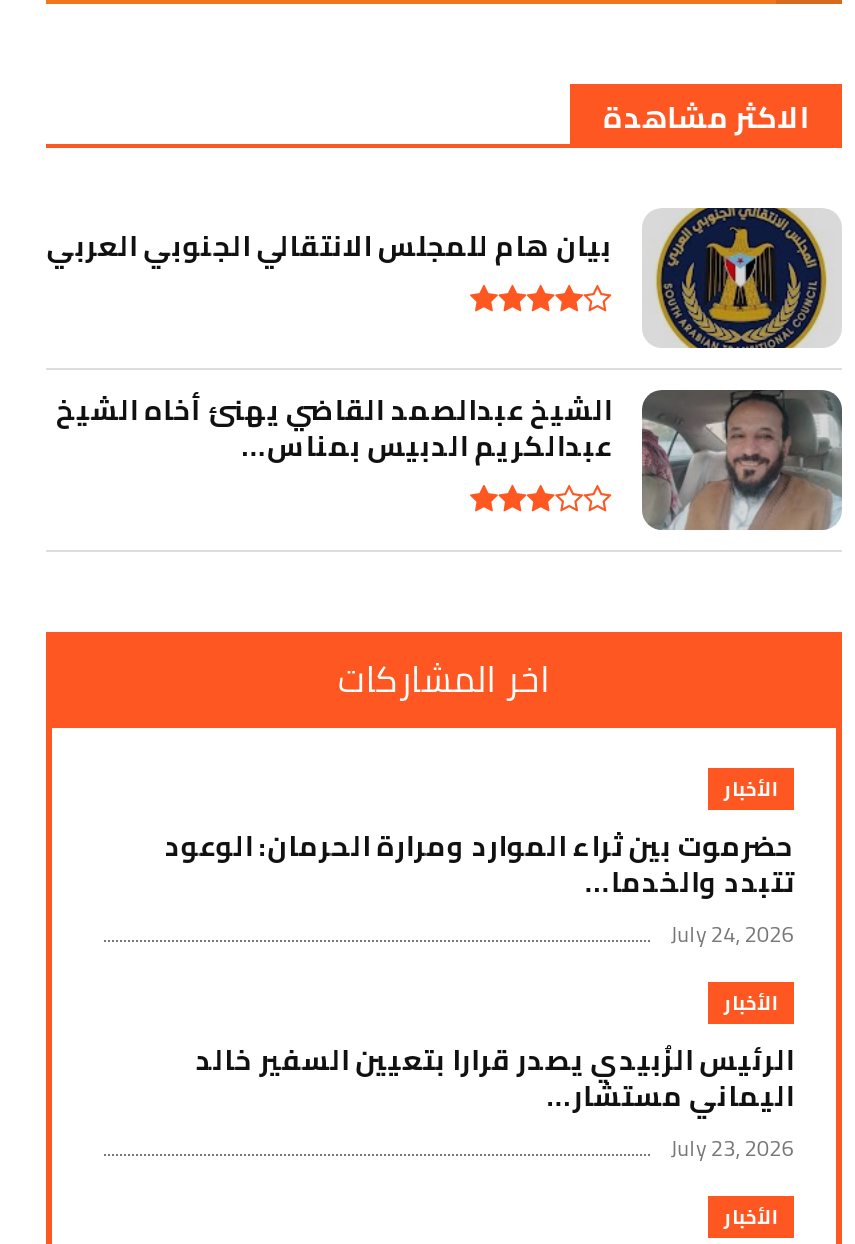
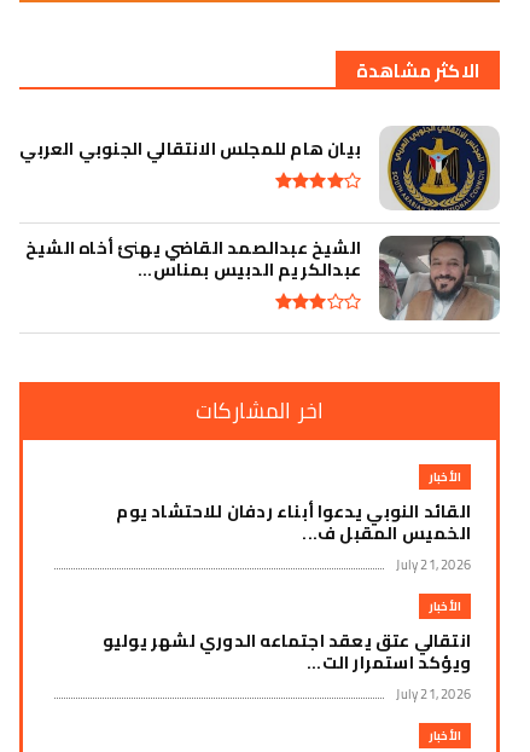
- حضرموت بين ثراء الموارد ومرارة الحرمان: الوعود
- تتبدد والخدما...
- July 24, 2026
+ القائد النوبي يدعوا أبناء ردفان للاحتشاد يوم
+ الخميس المقبل ف...
+ July 21, 2026

- الرئيس الزُبيدي يصدر قرارا بتعيين السفير خالد
- اليماني مستشار...
- July 23, 2026
+ انتقالي عتق يعقد اجتماعه الدوري لشهر يوليو
+ ويؤكد استمرار الت...
+ July 21, 2026
